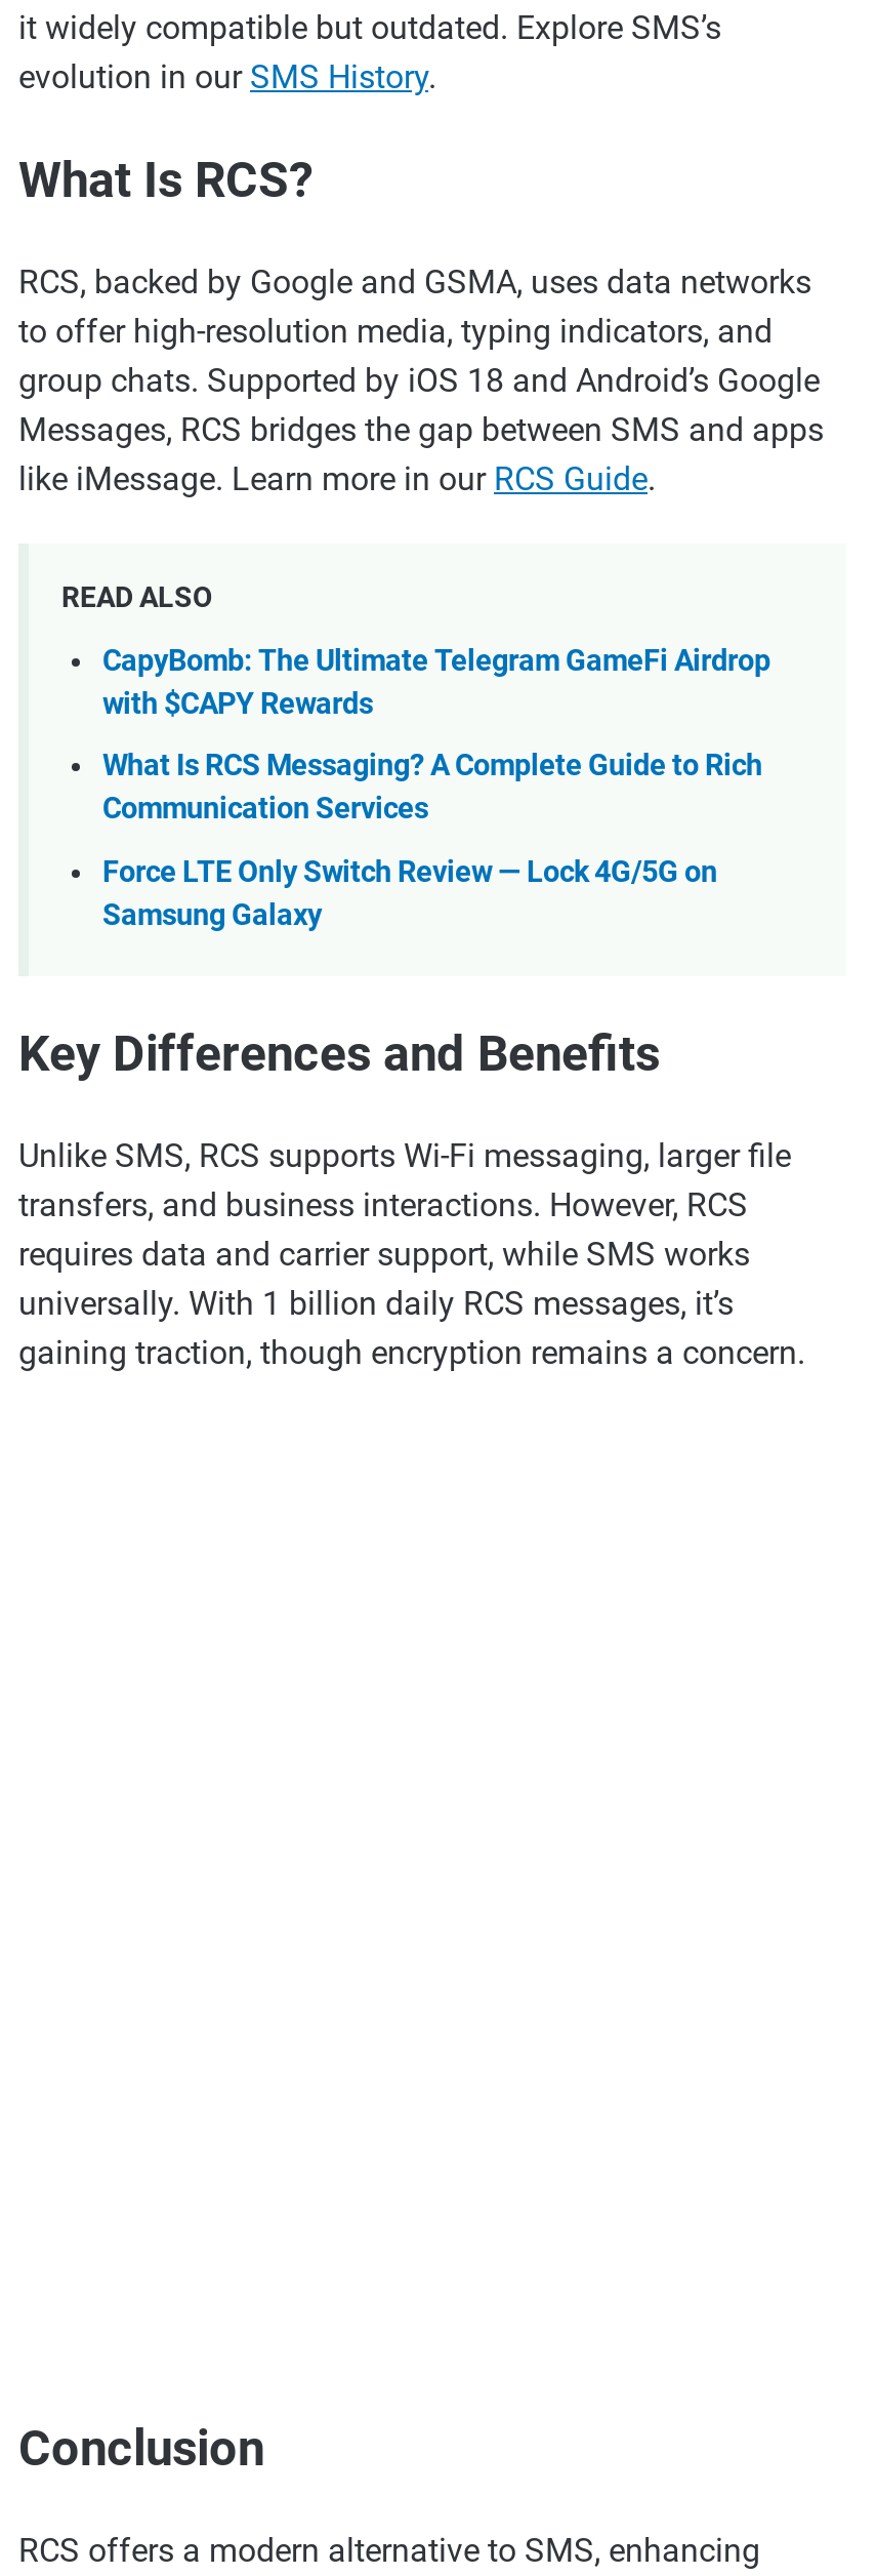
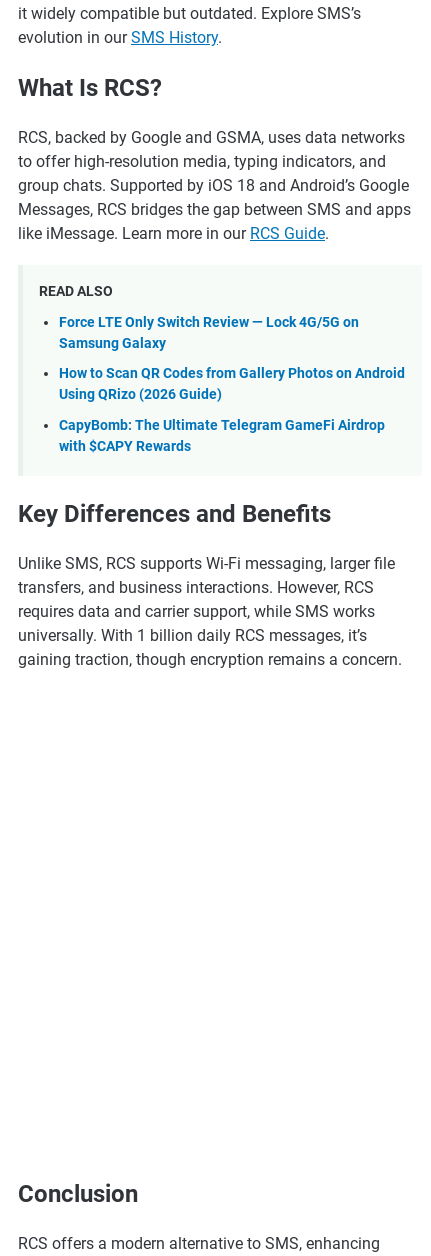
moved down: CapyBomb: The Ultimate Telegram GameFi Airdrop | with $CAPY Rewards

- What Is RCS Messaging? A Complete Guide to Rich
- Communication Services

moved up: Force LTE Only Switch Review — Lock 4G/5G on | Samsung Galaxy

+ How to Scan QR Codes from Gallery Photos on Android
+ Using QRizo (2026 Guide)
